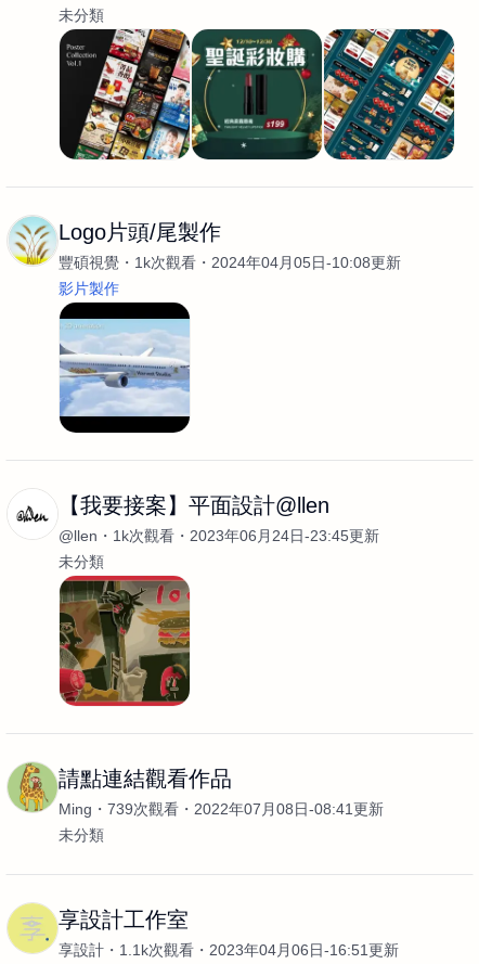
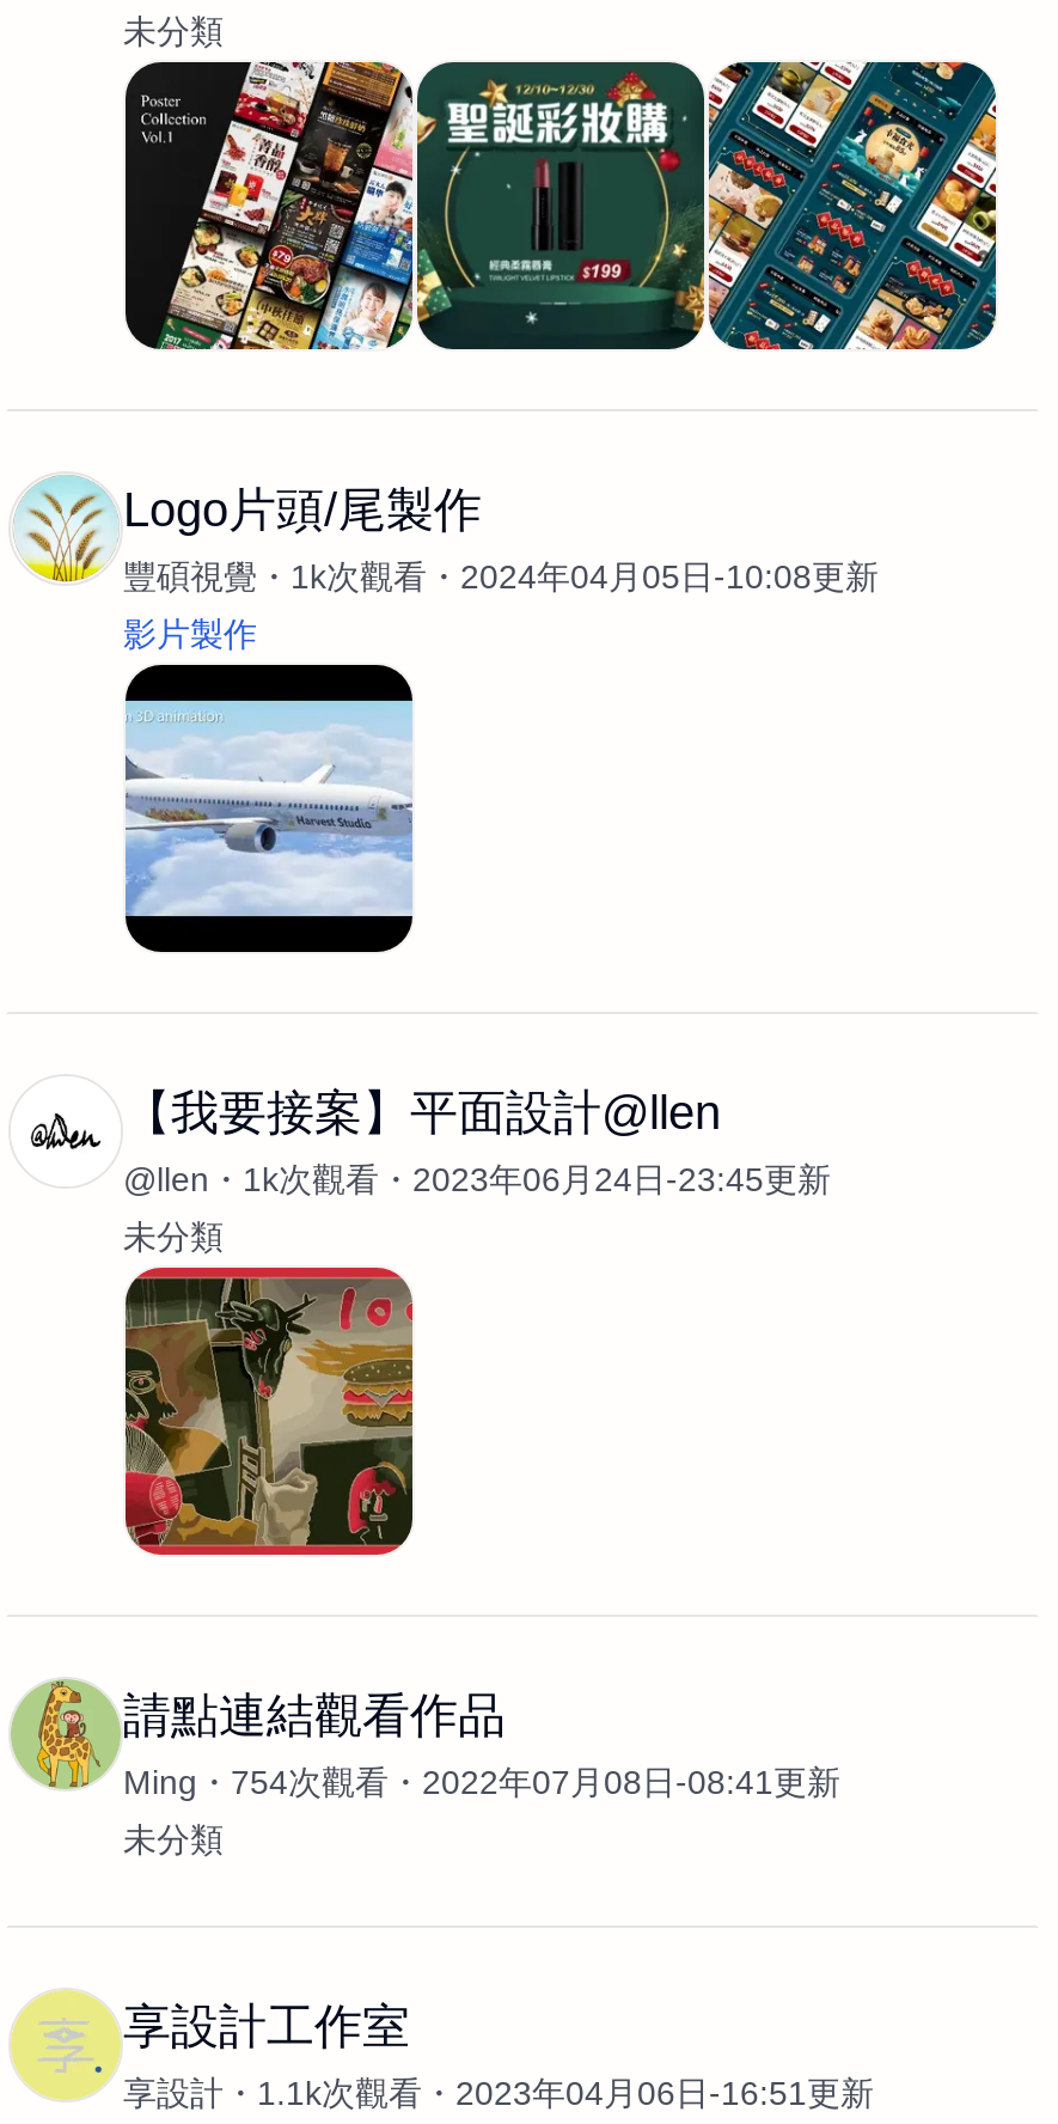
- Ming 739次觀看 2022年07月08日-08:41更新
+ Ming 754次觀看 2022年07月08日-08:41更新
